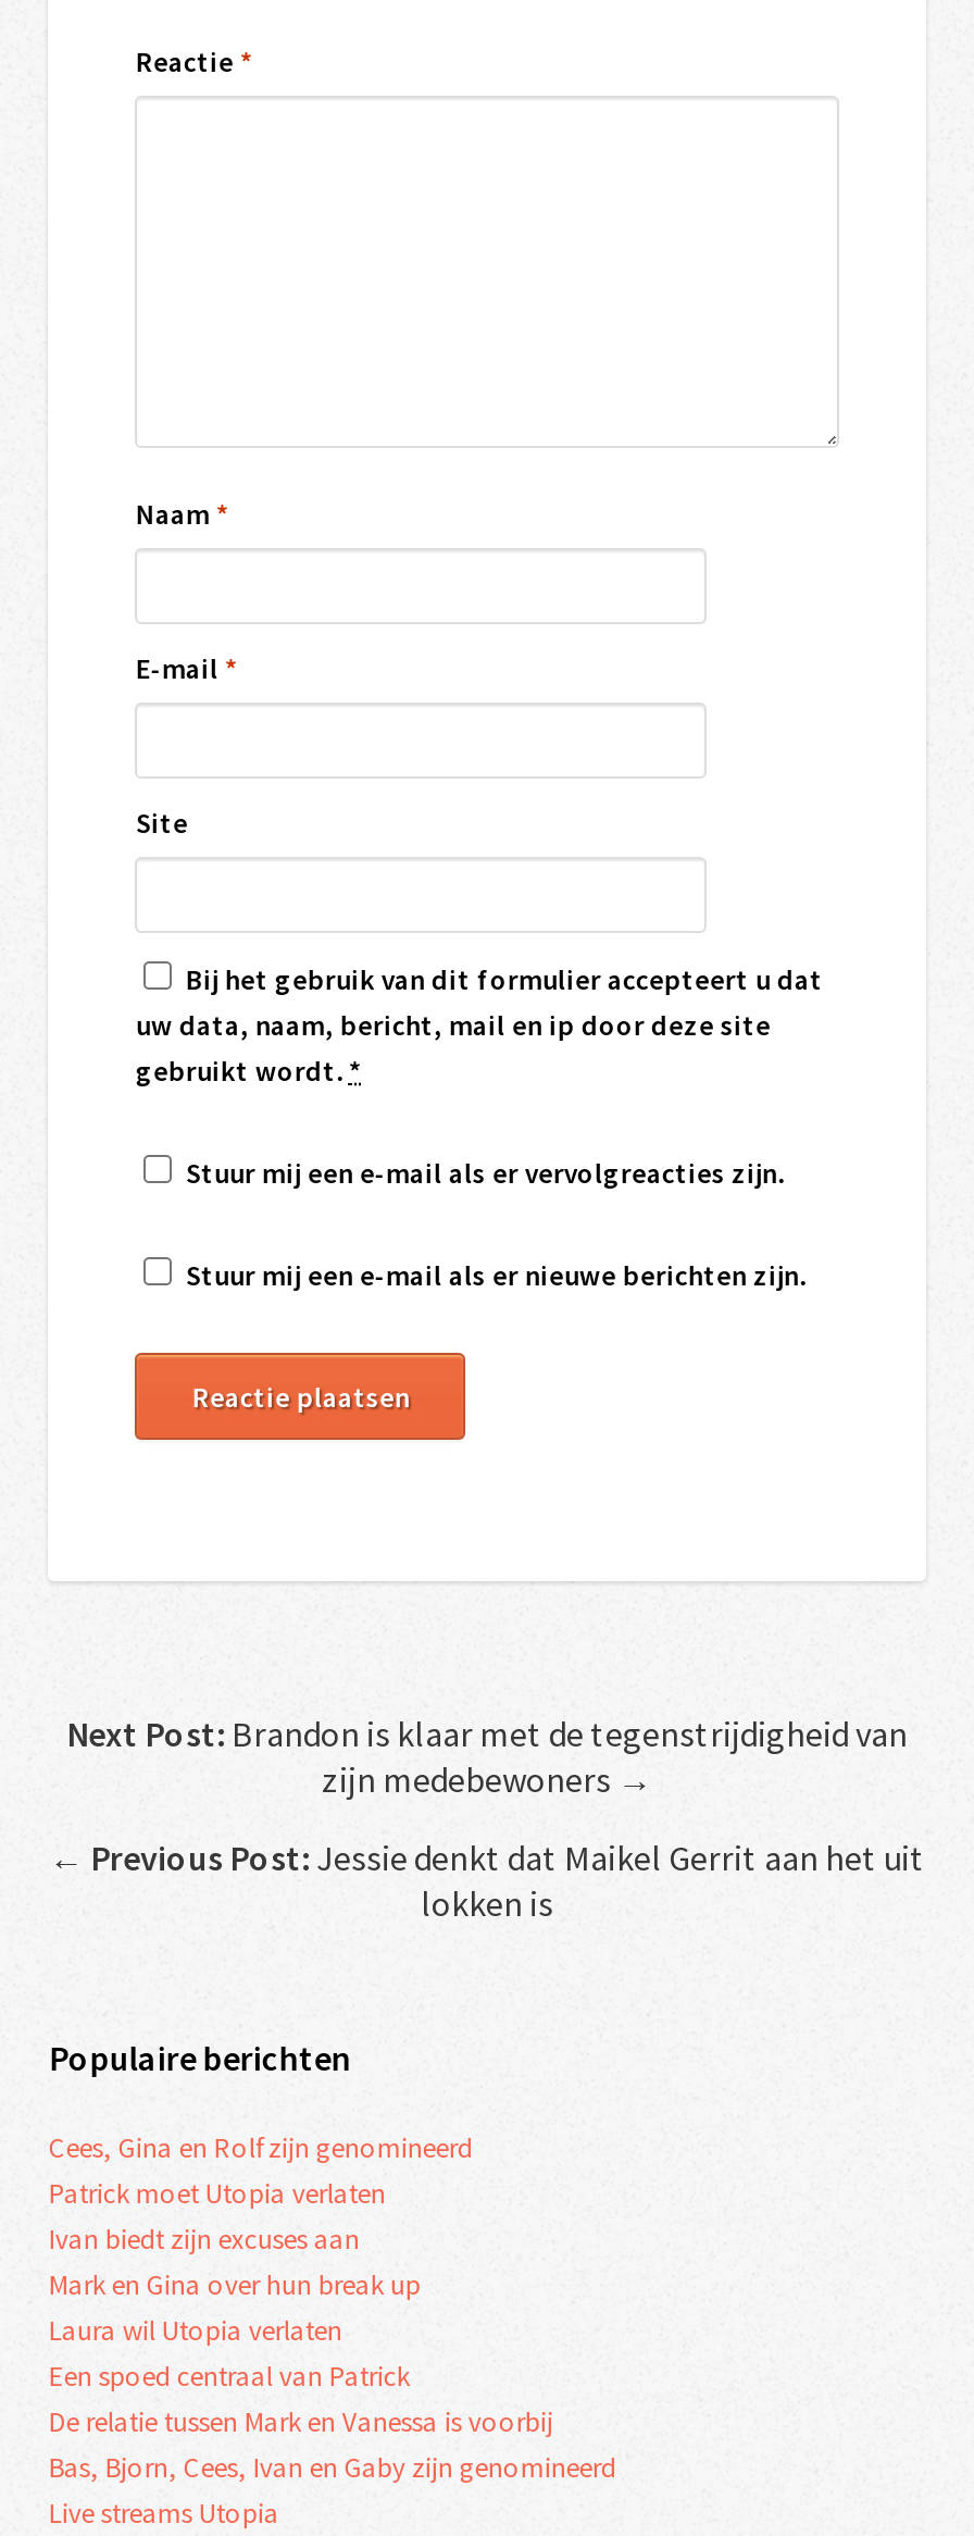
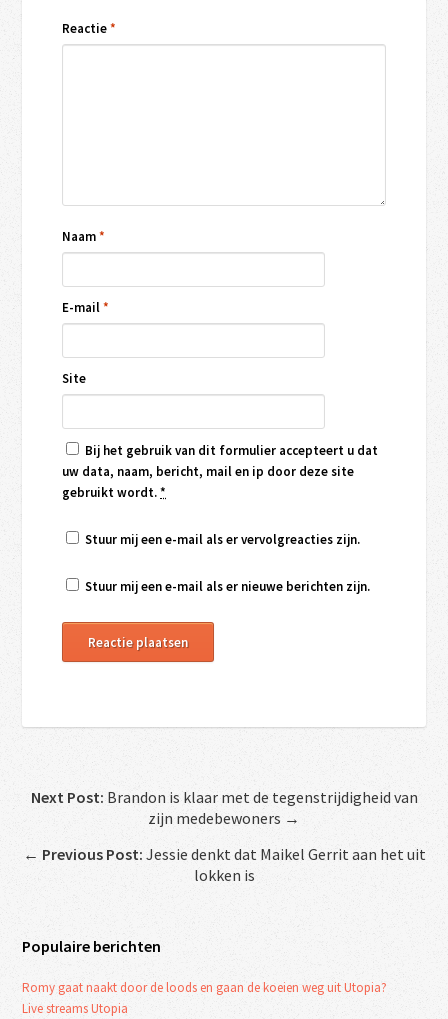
- Cees, Gina en Rolf zijn genomineerd
- Patrick moet Utopia verlaten
- Ivan biedt zijn excuses aan
- Mark en Gina over hun break up
- Laura wil Utopia verlaten
- Een spoed centraal van Patrick
- De relatie tussen Mark en Vanessa is voorbij
- Bas, Bjorn, Cees, Ivan en Gaby zijn genomineerd
+ Romy gaat naakt door de loods en gaan de koeien weg uit Utopia?
